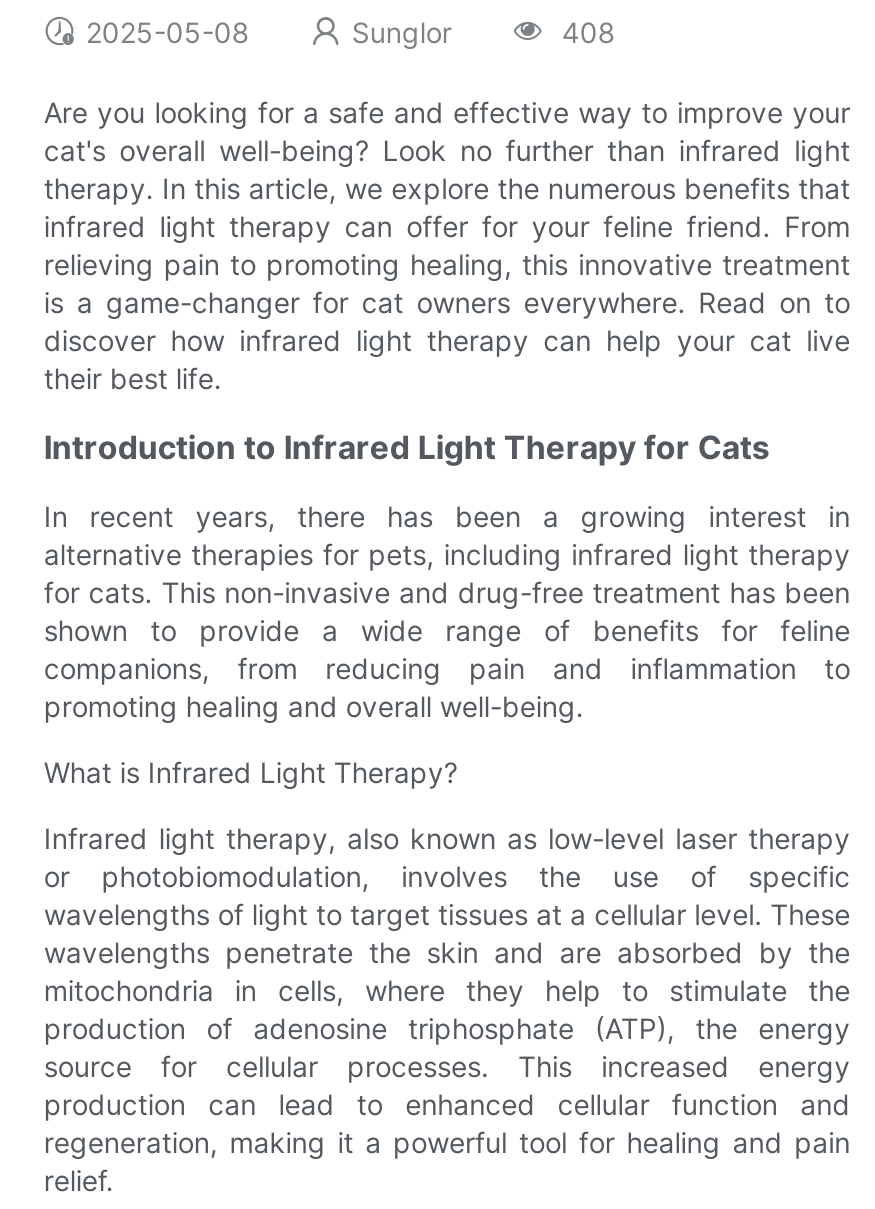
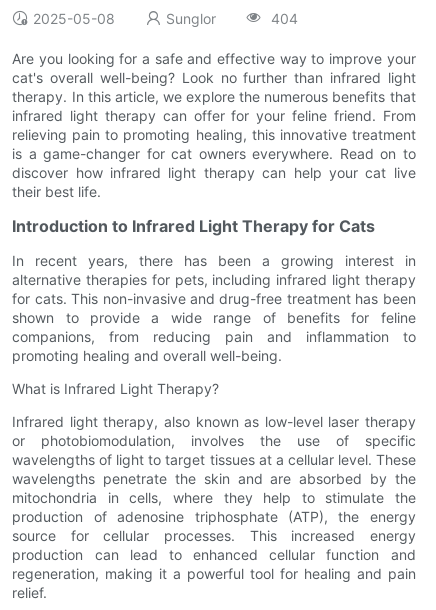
- 408
+ 404
